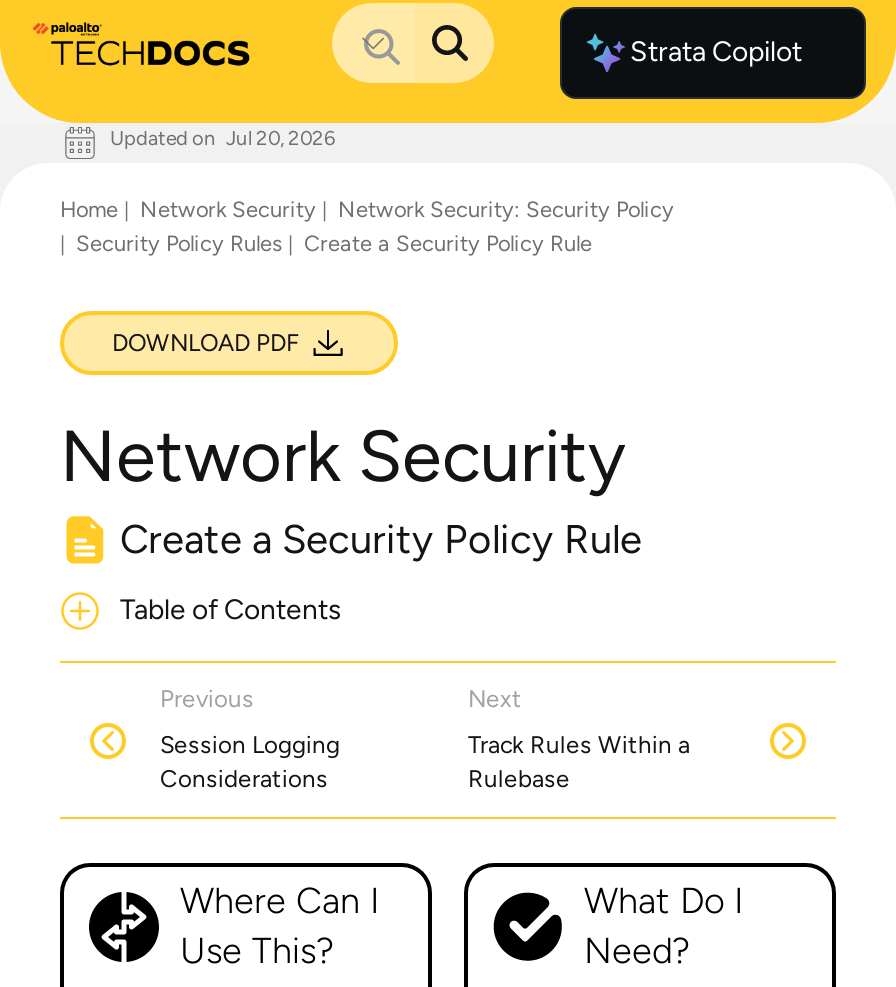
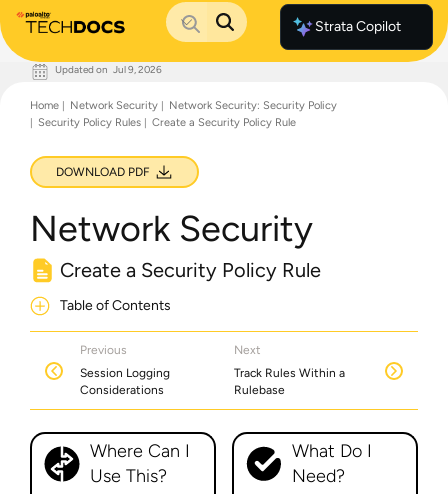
- Updated on Jul 20, 2026
+ Updated on Jul 9, 2026
